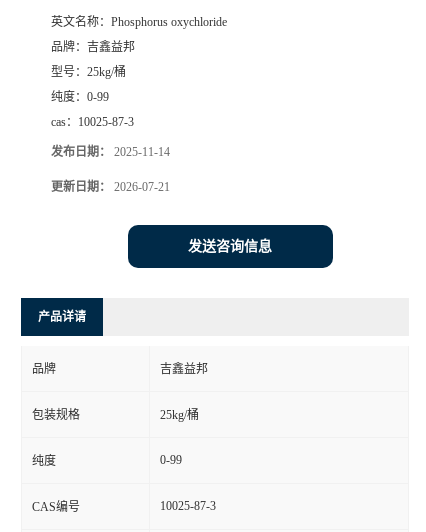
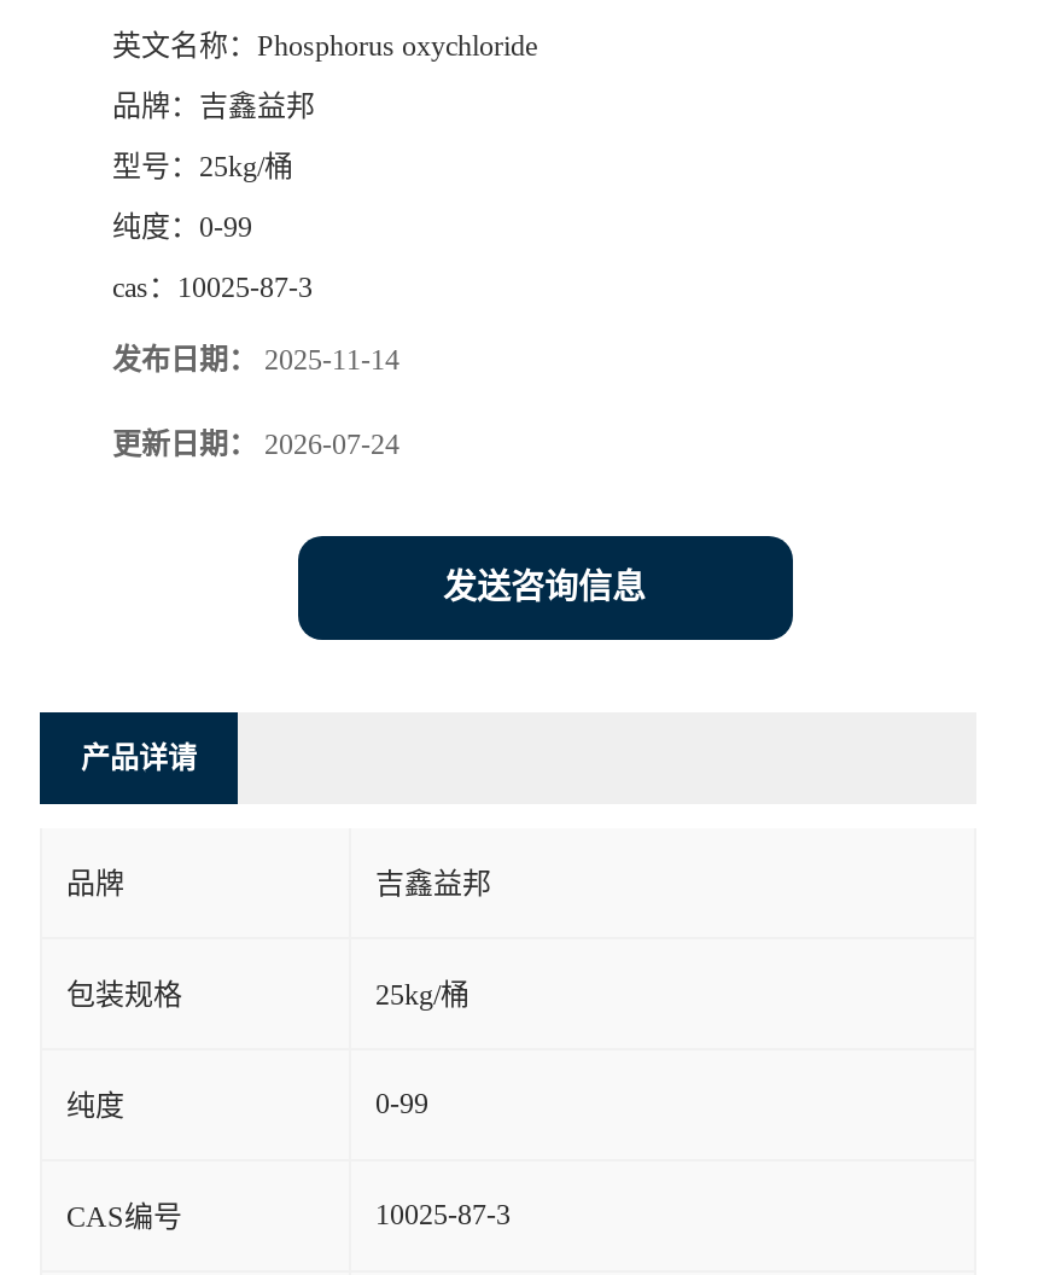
- 更新日期：2026-07-21
+ 更新日期：2026-07-24
